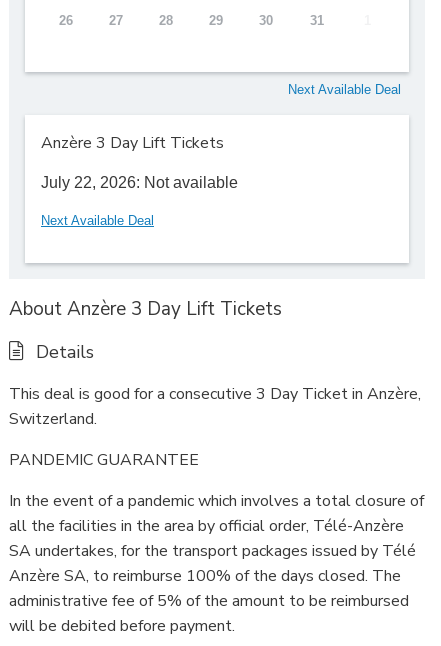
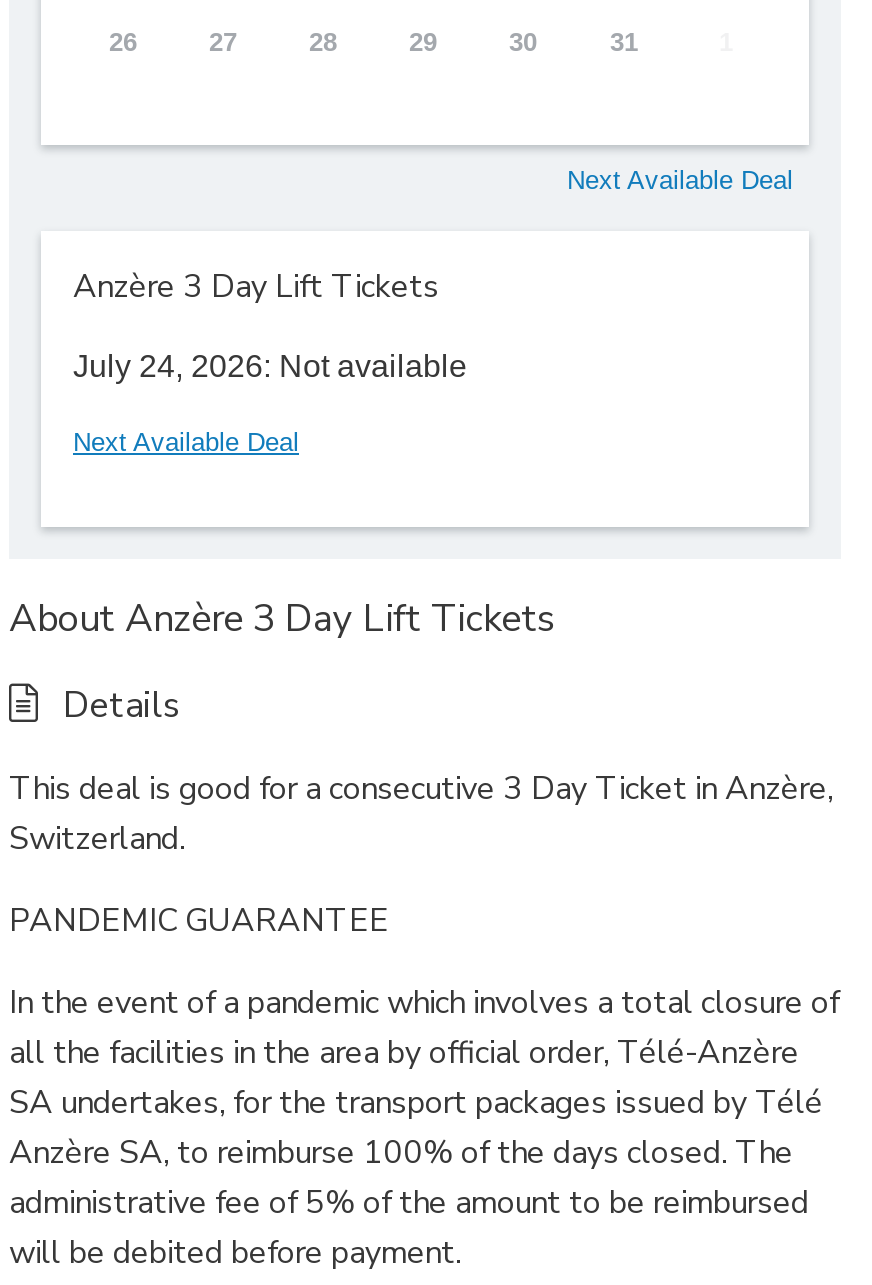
- July 22, 2026: Not available
+ July 24, 2026: Not available
